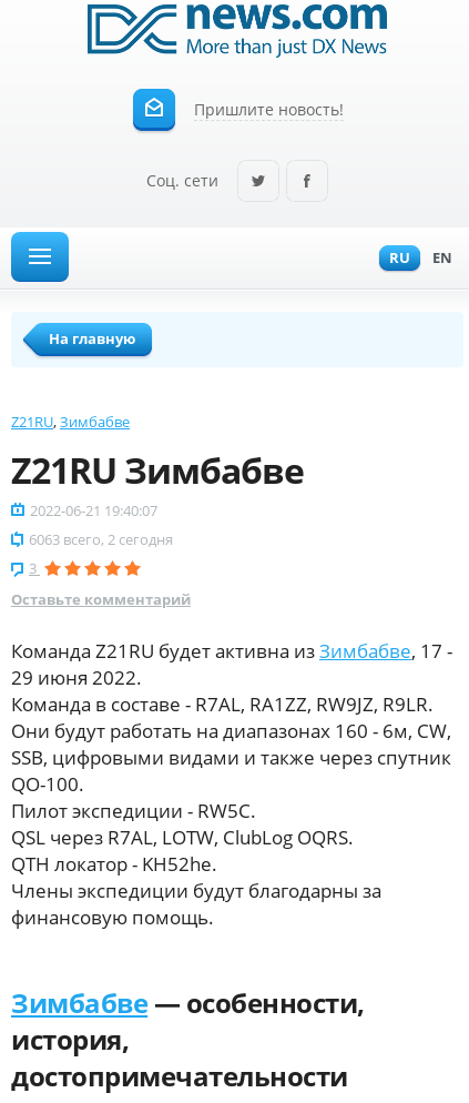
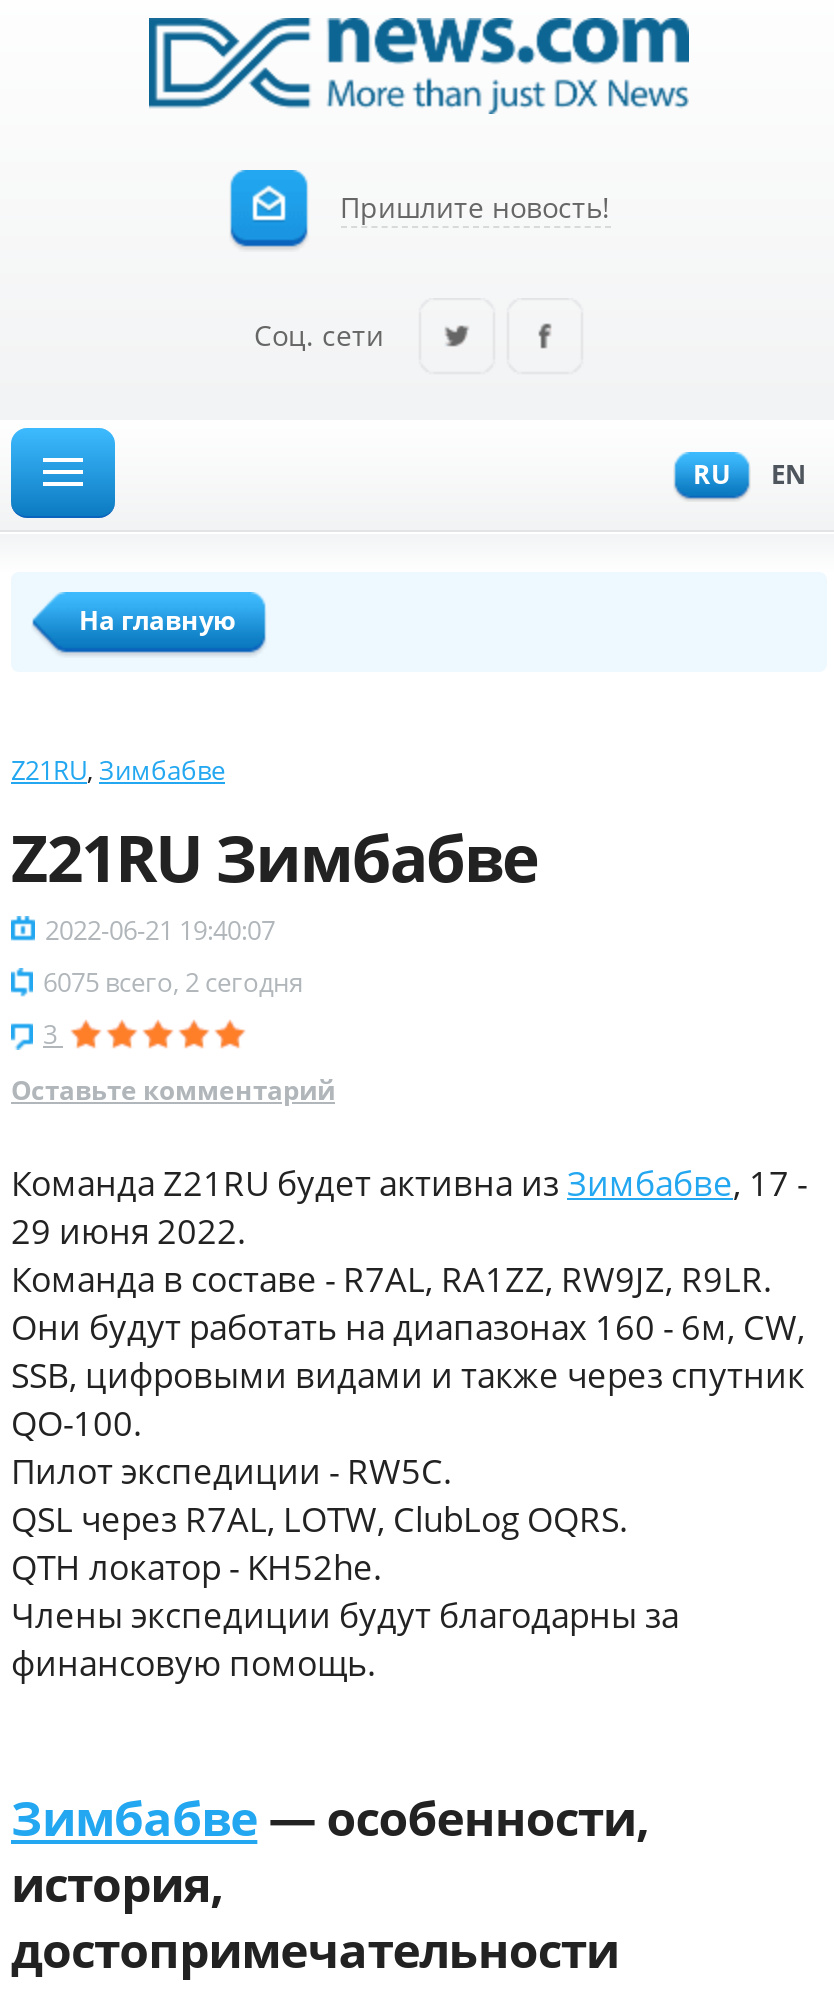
- 6063 всего, 2 сегодня
+ 6075 всего, 2 сегодня
